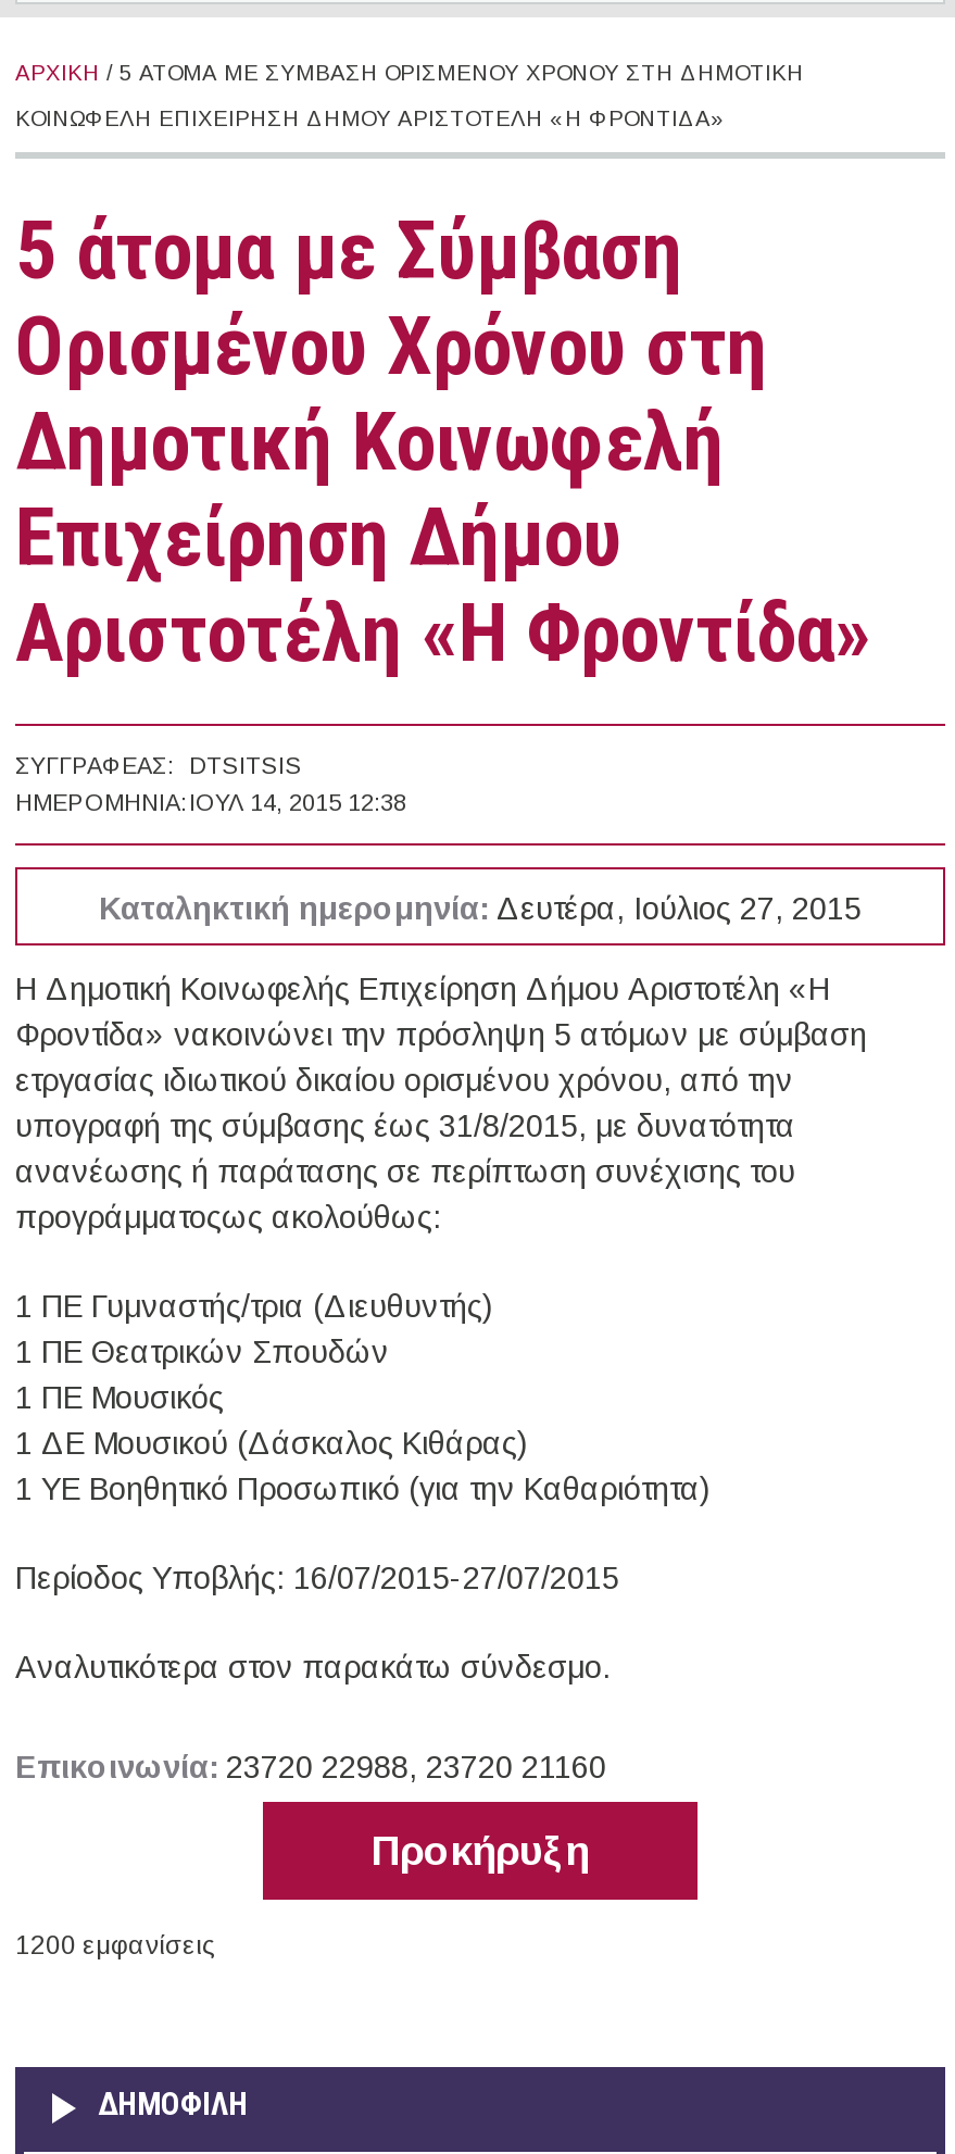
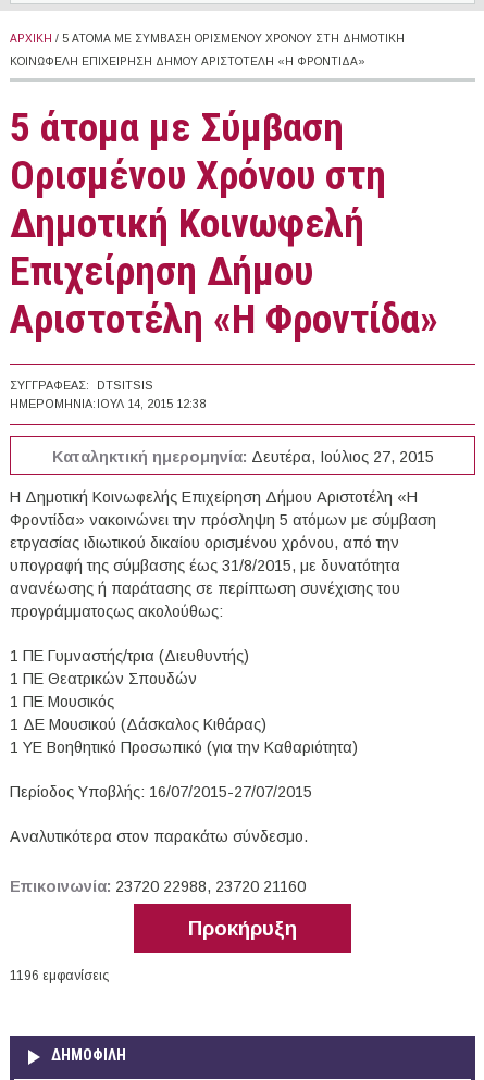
- 1200 εμφανίσεις
+ 1196 εμφανίσεις
